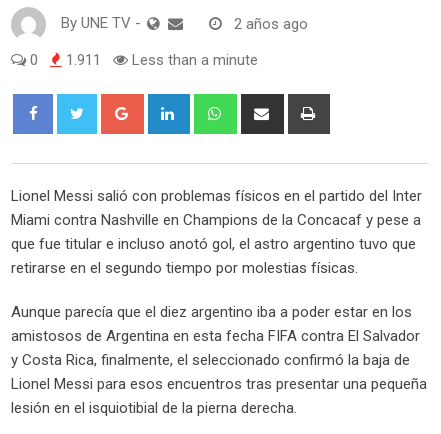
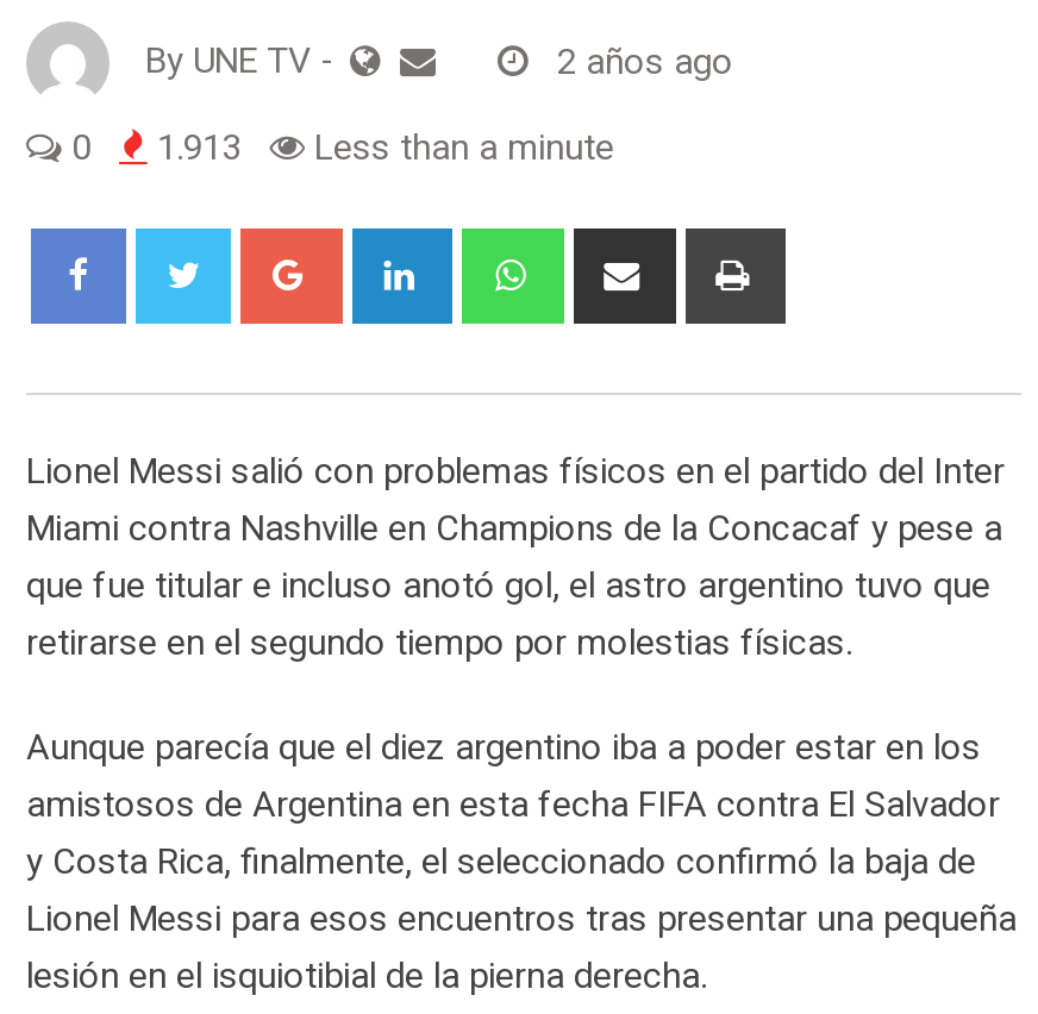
- 0 1.911 Less than a minute
+ 0 1.913 Less than a minute
